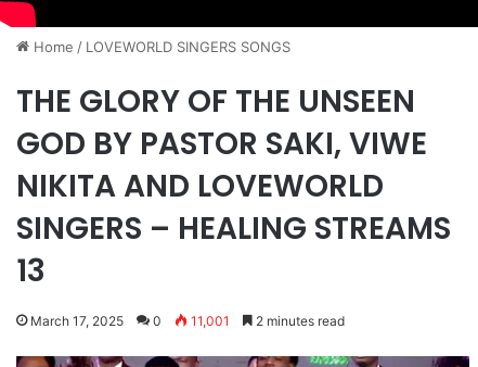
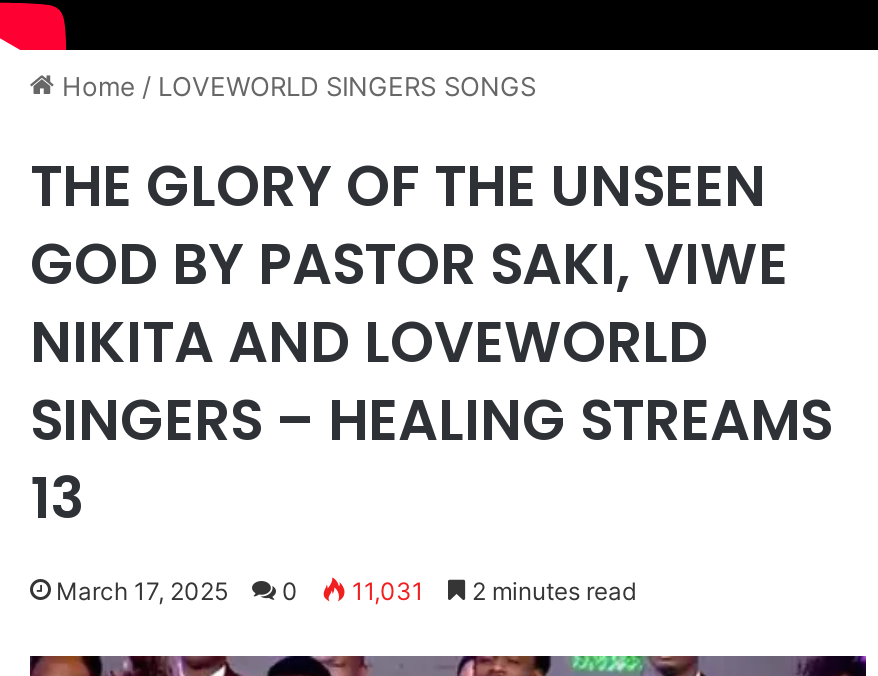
- March 17, 2025 0 11,001 2 minutes read
+ March 17, 2025 0 11,031 2 minutes read
